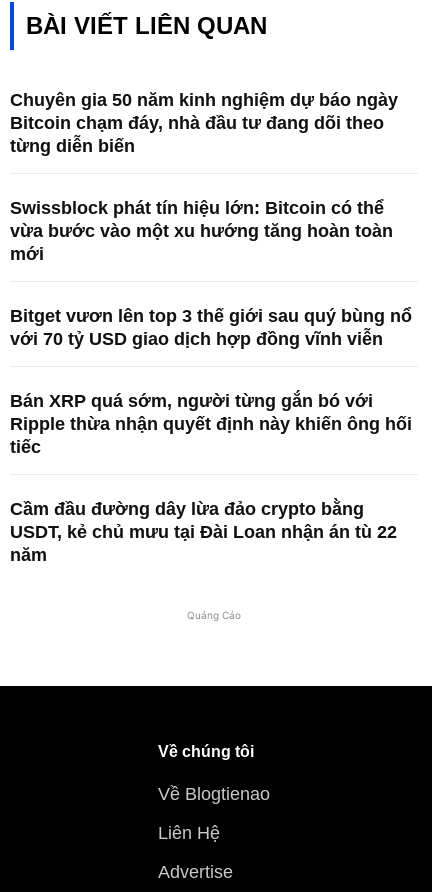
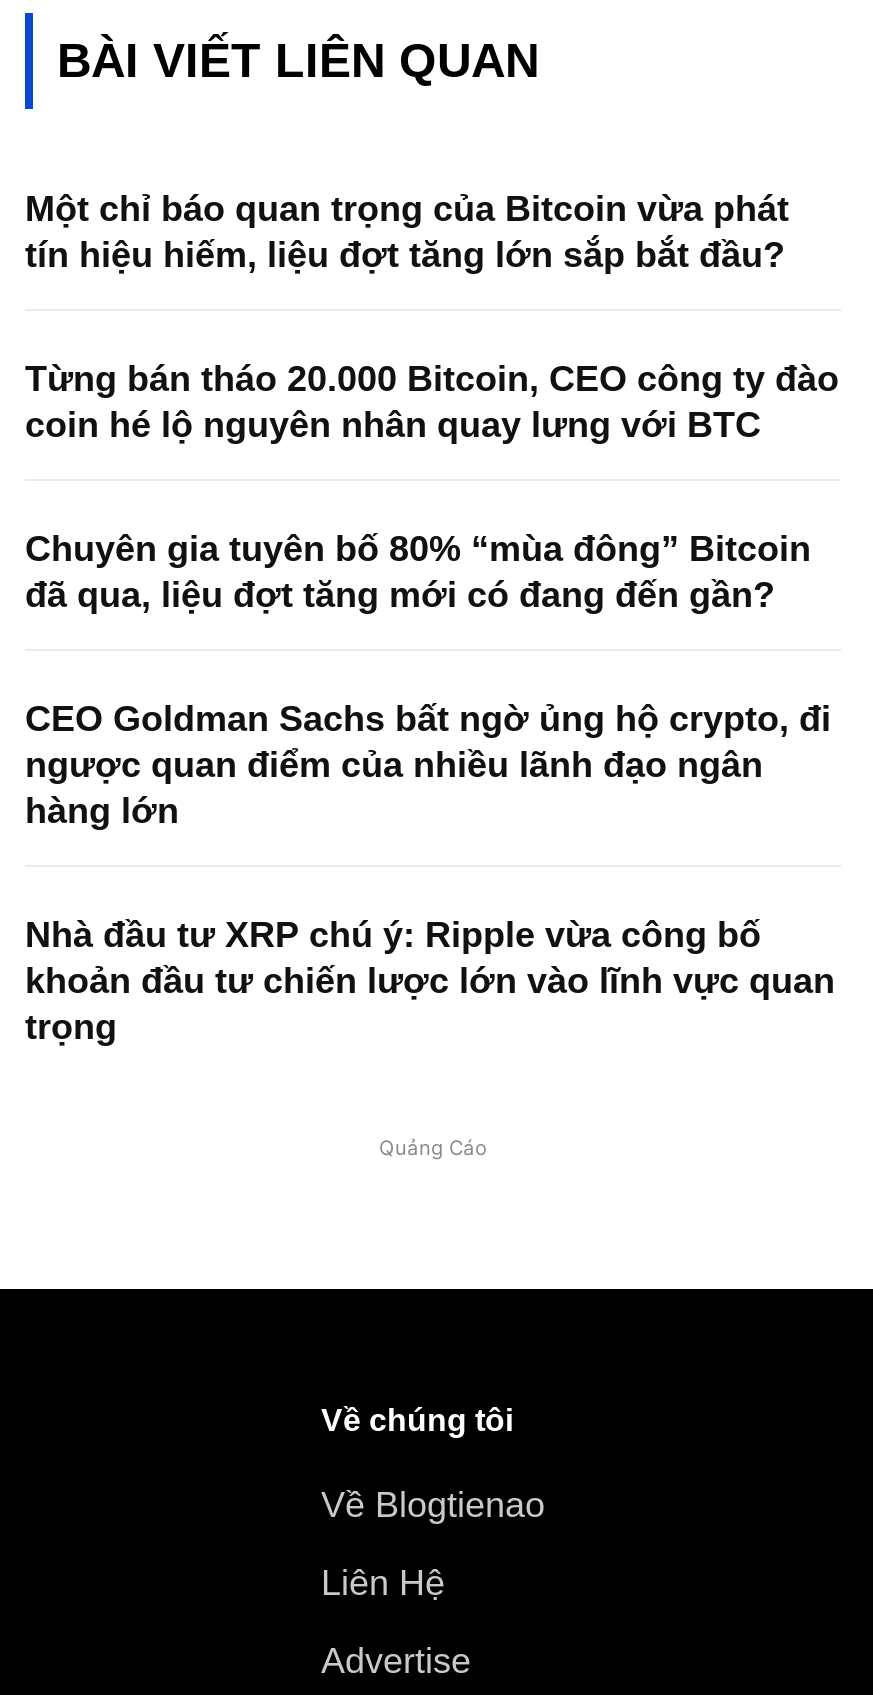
- Chuyên gia 50 năm kinh nghiệm dự báo ngày
- Bitcoin chạm đáy, nhà đầu tư đang dõi theo
- từng diễn biến
+ Một chỉ báo quan trọng của Bitcoin vừa phát
+ tín hiệu hiếm, liệu đợt tăng lớn sắp bắt đầu?

- Swissblock phát tín hiệu lớn: Bitcoin có thể
- vừa bước vào một xu hướng tăng hoàn toàn
- mới
+ Từng bán tháo 20.000 Bitcoin, CEO công ty đào
+ coin hé lộ nguyên nhân quay lưng với BTC

- Bitget vươn lên top 3 thế giới sau quý bùng nổ
- với 70 tỷ USD giao dịch hợp đồng vĩnh viễn
+ Chuyên gia tuyên bố 80% “mùa đông” Bitcoin
+ đã qua, liệu đợt tăng mới có đang đến gần?

- Bán XRP quá sớm, người từng gắn bó với
- Ripple thừa nhận quyết định này khiến ông hối
- tiếc
+ CEO Goldman Sachs bất ngờ ủng hộ crypto, đi
+ ngược quan điểm của nhiều lãnh đạo ngân
+ hàng lớn

- Cầm đầu đường dây lừa đảo crypto bằng
- USDT, kẻ chủ mưu tại Đài Loan nhận án tù 22
- năm
+ Nhà đầu tư XRP chú ý: Ripple vừa công bố
+ khoản đầu tư chiến lược lớn vào lĩnh vực quan
+ trọng
